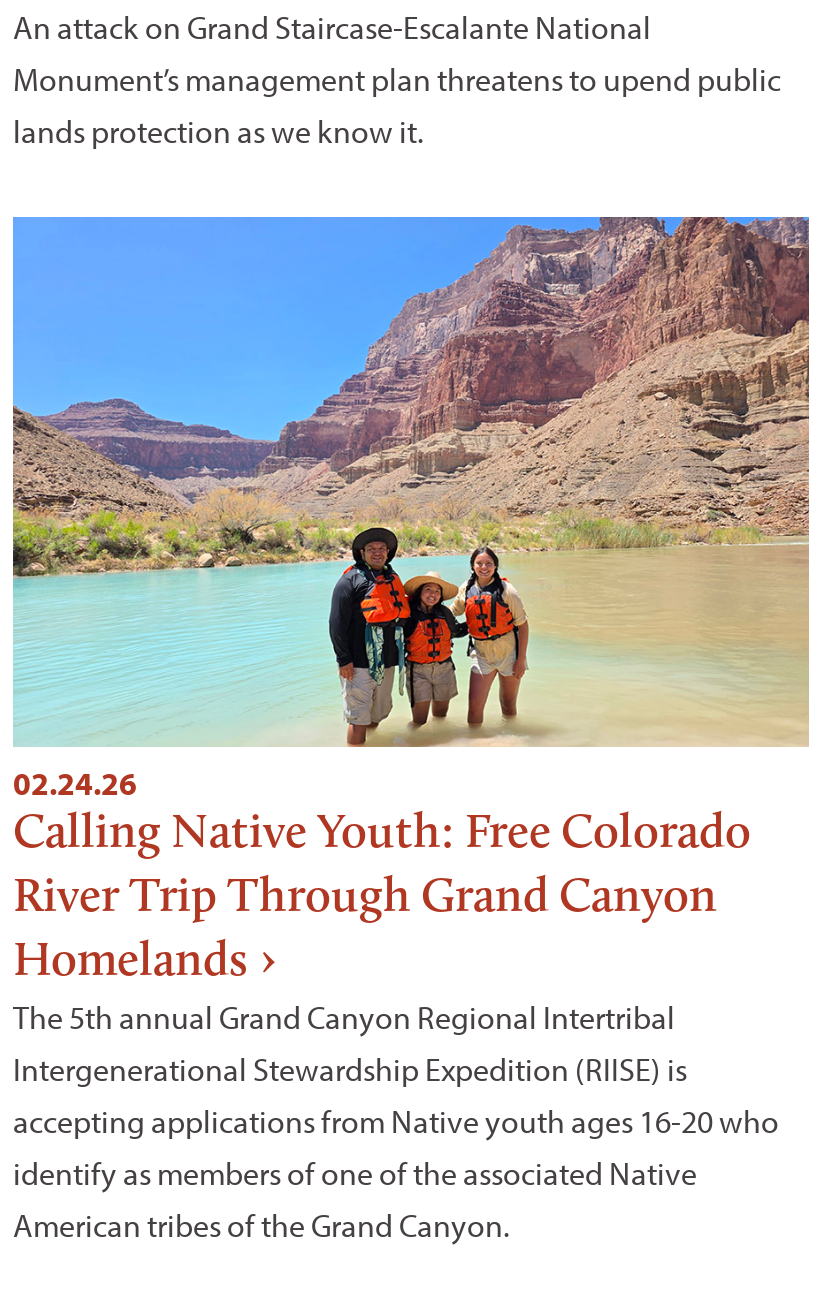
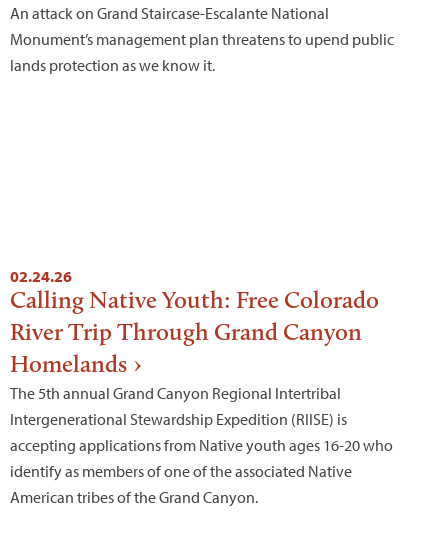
- [image]
